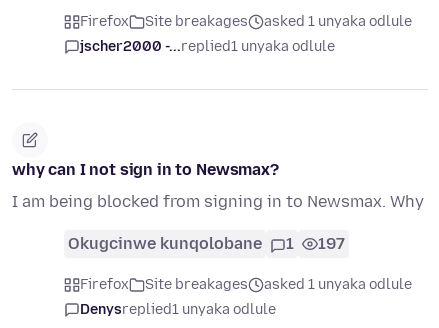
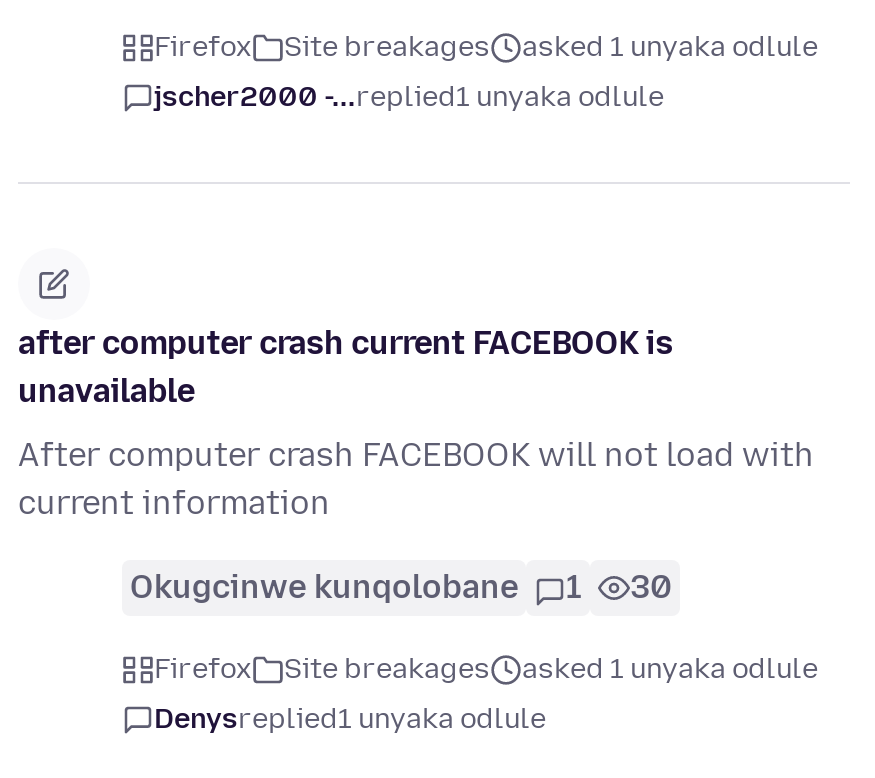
- why can I not sign in to Newsmax?
+ after computer crash current FACEBOOK is
+ unavailable

- I am being blocked from signing in to Newsmax. Why
+ After computer crash FACEBOOK will not load with
+ current information

- Okugcinwe kunqolobane 1 197
+ Okugcinwe kunqolobane 1 30
